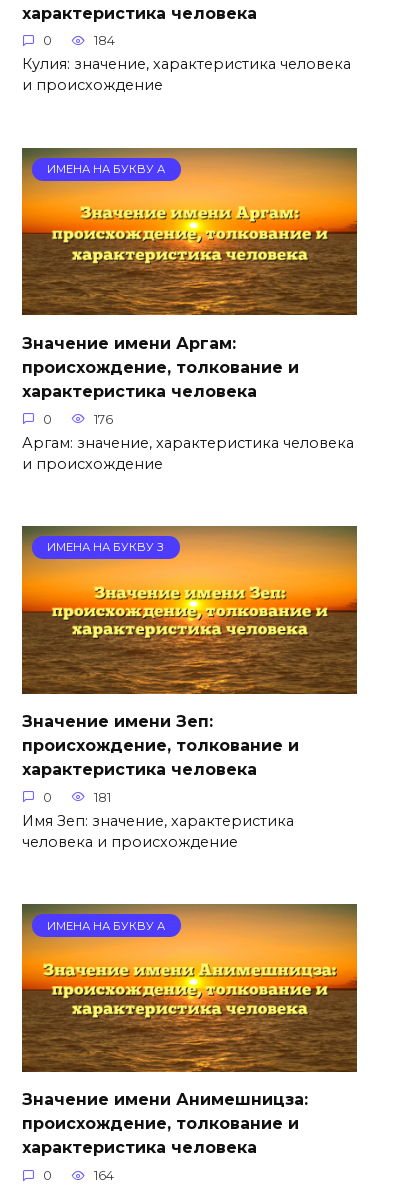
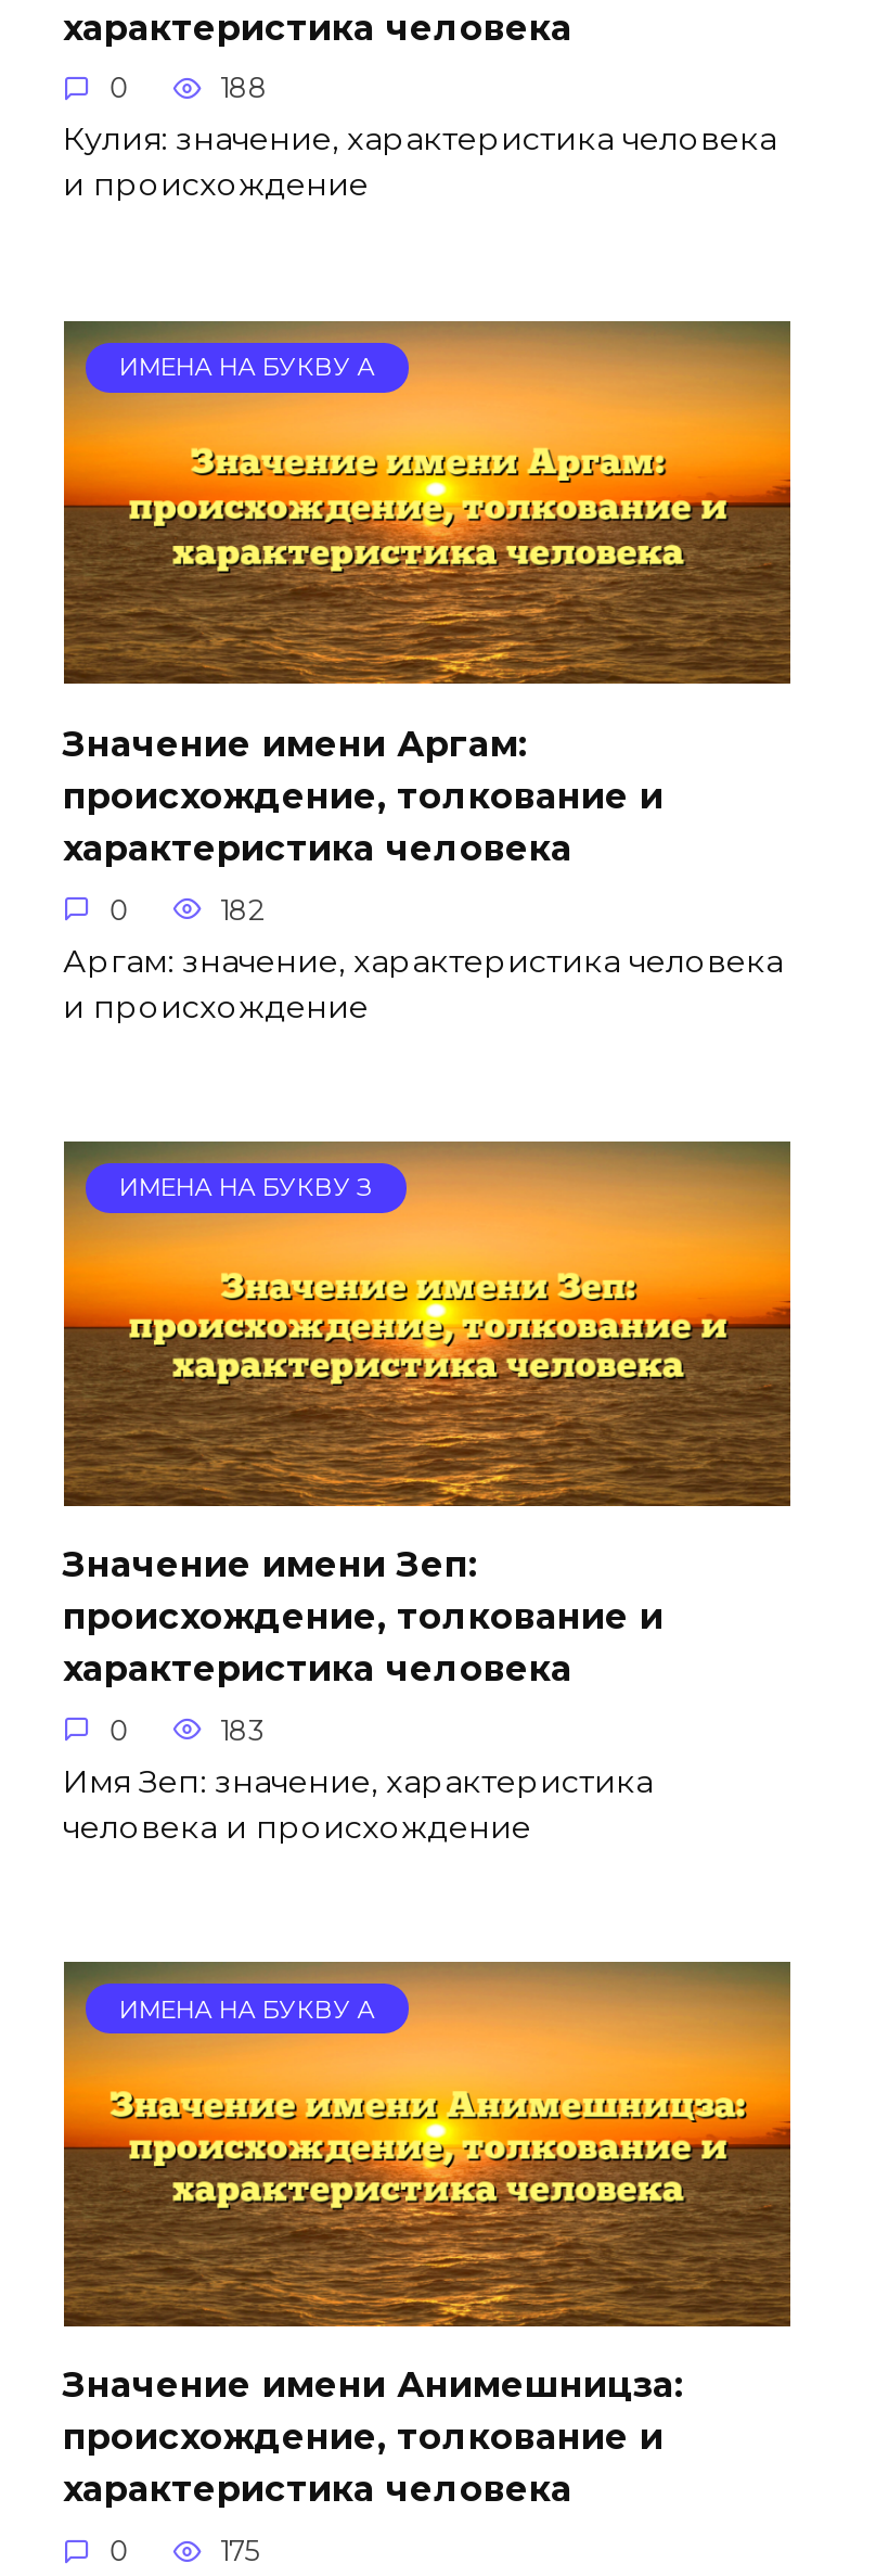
- 184
+ 188

- 176
+ 182

- 181
+ 183

- 164
+ 175
